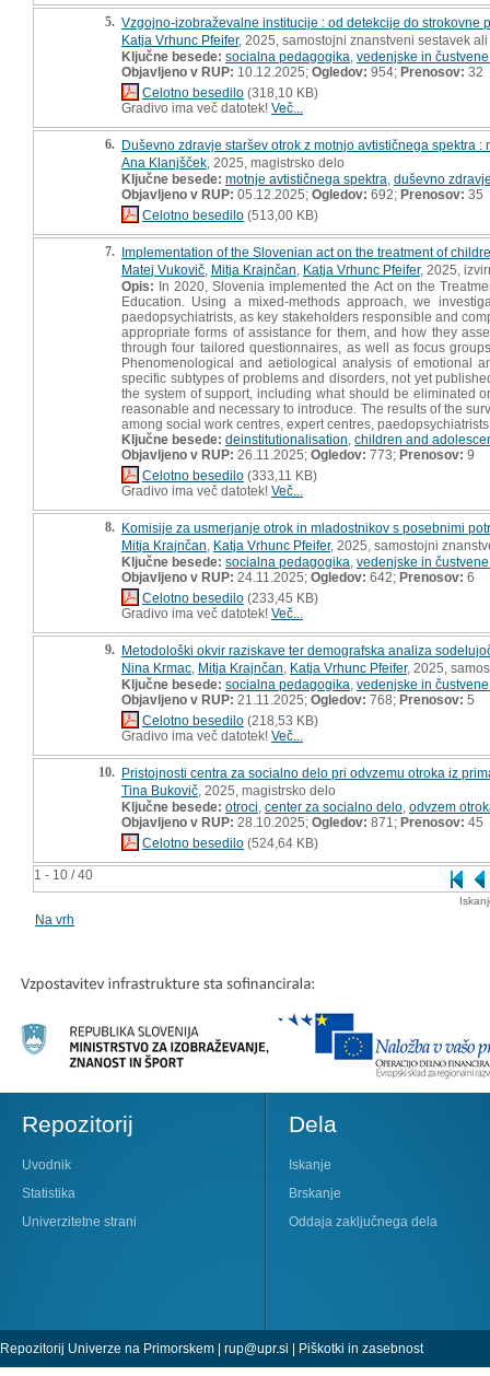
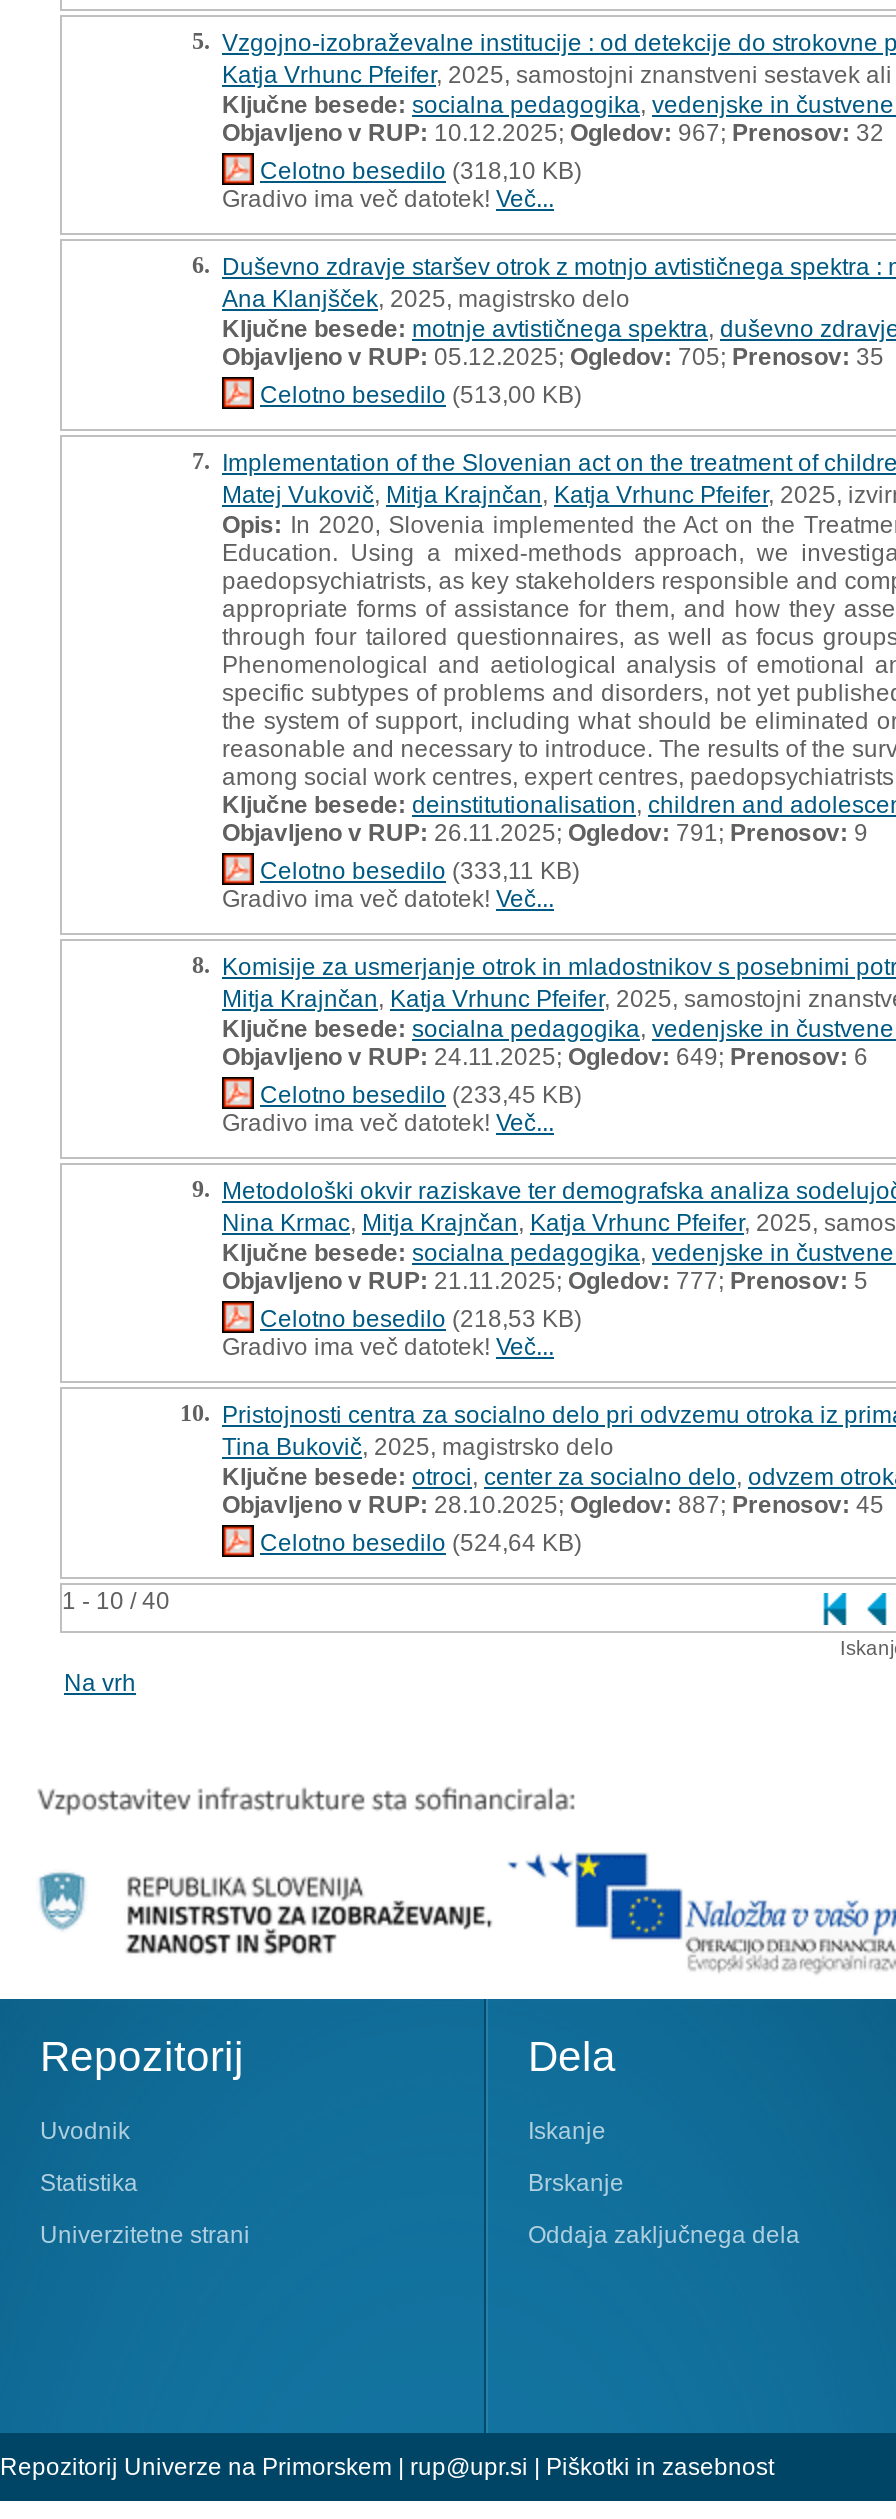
- Objavljeno v RUP:10.12.2025;Ogledov:954;Prenosov:32
+ Objavljeno v RUP:10.12.2025;Ogledov:967;Prenosov:32

- Objavljeno v RUP:05.12.2025;Ogledov:692;Prenosov:35
+ Objavljeno v RUP:05.12.2025;Ogledov:705;Prenosov:35

- Objavljeno v RUP:26.11.2025;Ogledov:773;Prenosov:9
+ Objavljeno v RUP:26.11.2025;Ogledov:791;Prenosov:9

- Objavljeno v RUP:24.11.2025;Ogledov:642;Prenosov:6
+ Objavljeno v RUP:24.11.2025;Ogledov:649;Prenosov:6

- Objavljeno v RUP:21.11.2025;Ogledov:768;Prenosov:5
+ Objavljeno v RUP:21.11.2025;Ogledov:777;Prenosov:5

- Objavljeno v RUP:28.10.2025;Ogledov:871;Prenosov:45
+ Objavljeno v RUP:28.10.2025;Ogledov:887;Prenosov:45
